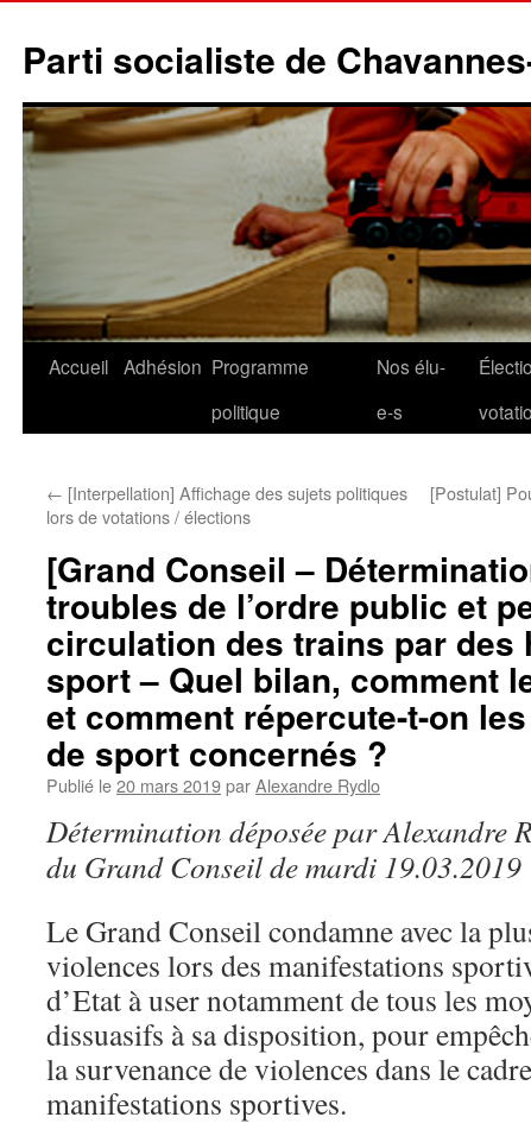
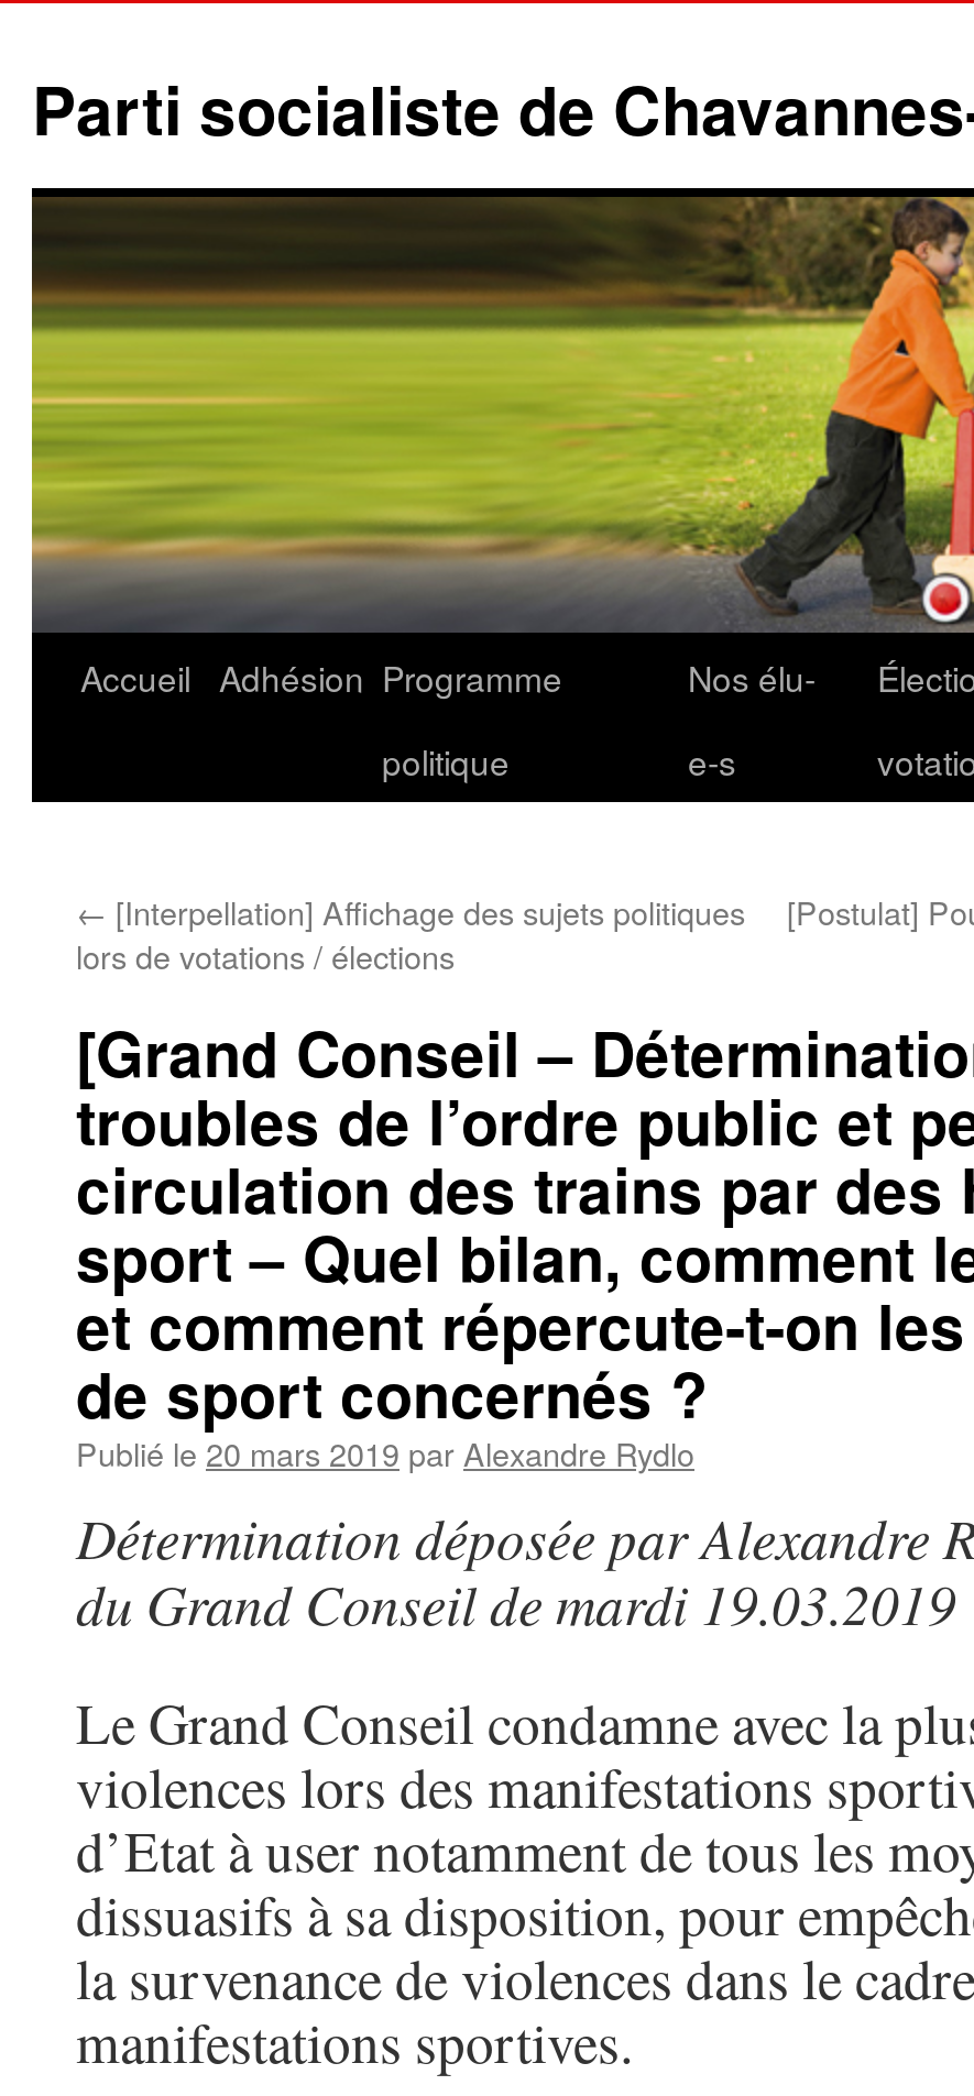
- [image]
+ [image]
